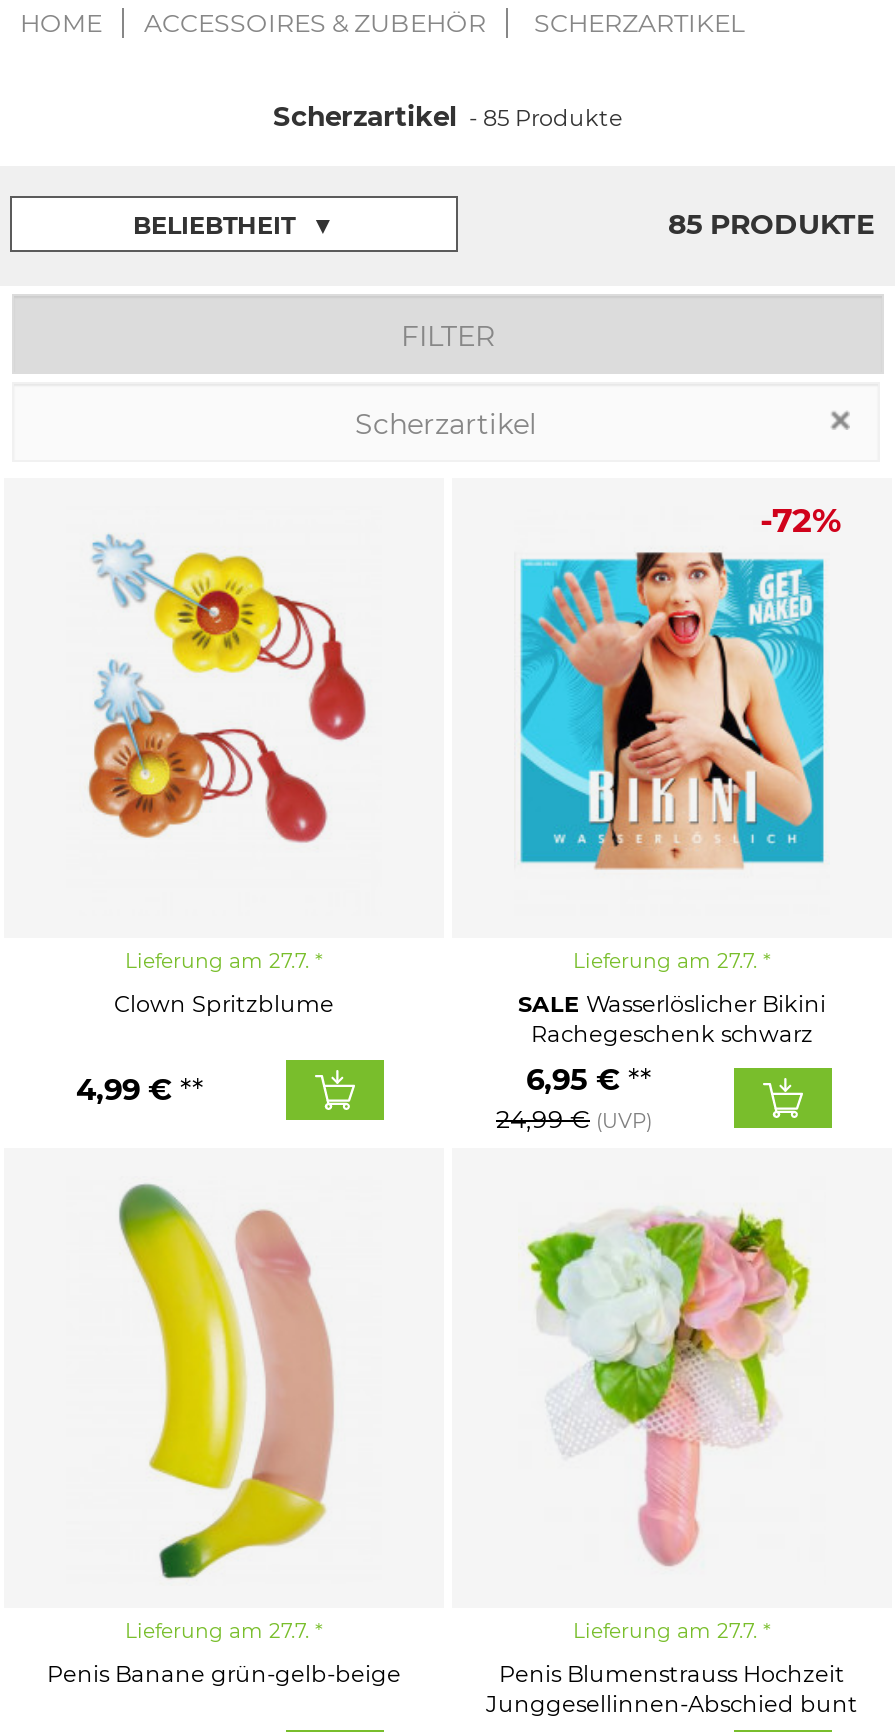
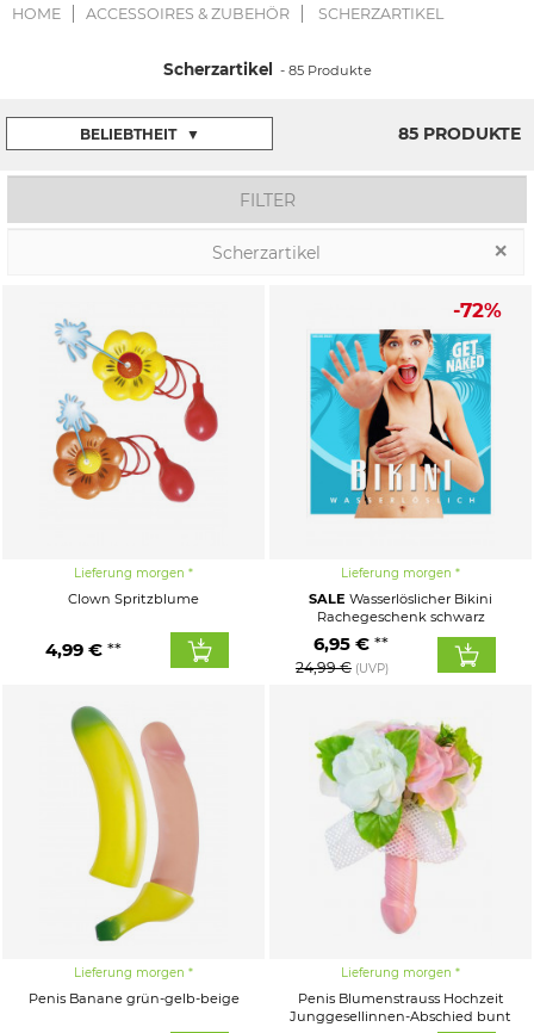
- Lieferung am 27.7.
+ Lieferung morgen

- Lieferung am 27.7.
+ Lieferung morgen

- Lieferung am 27.7.
+ Lieferung morgen

- Lieferung am 27.7.
+ Lieferung morgen
